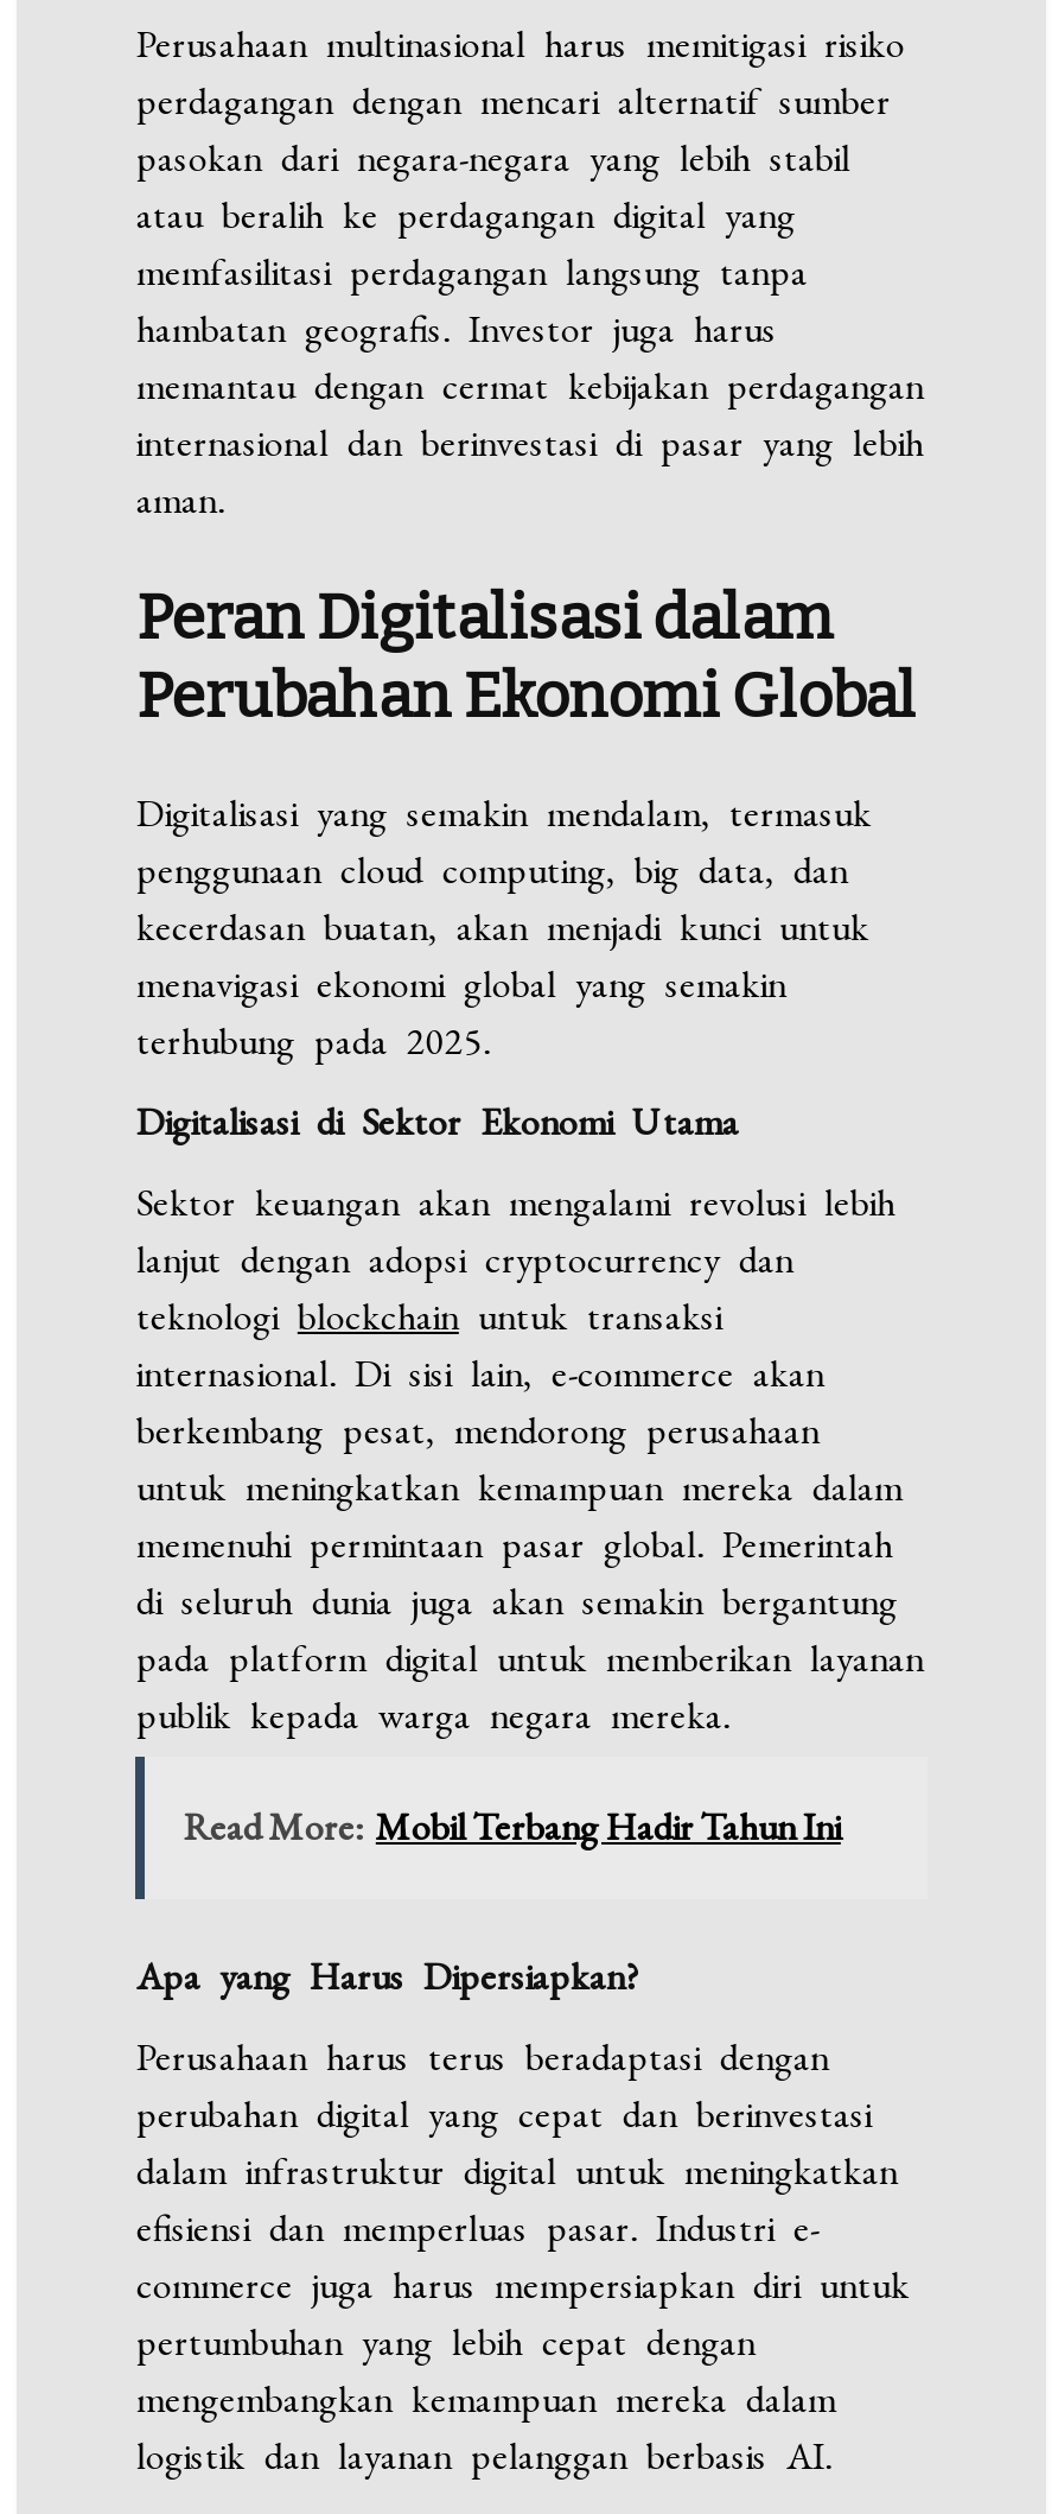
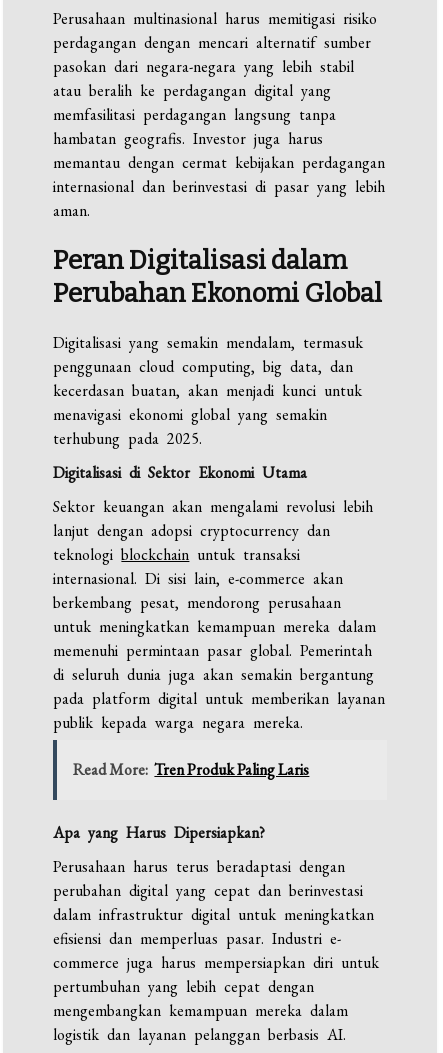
- Read More: Mobil Terbang Hadir Tahun Ini
+ Read More: Tren Produk Paling Laris
